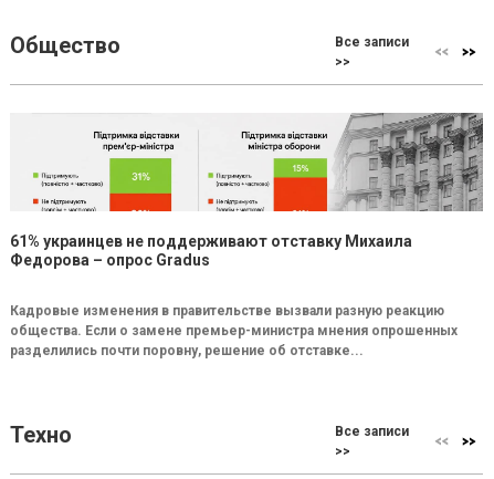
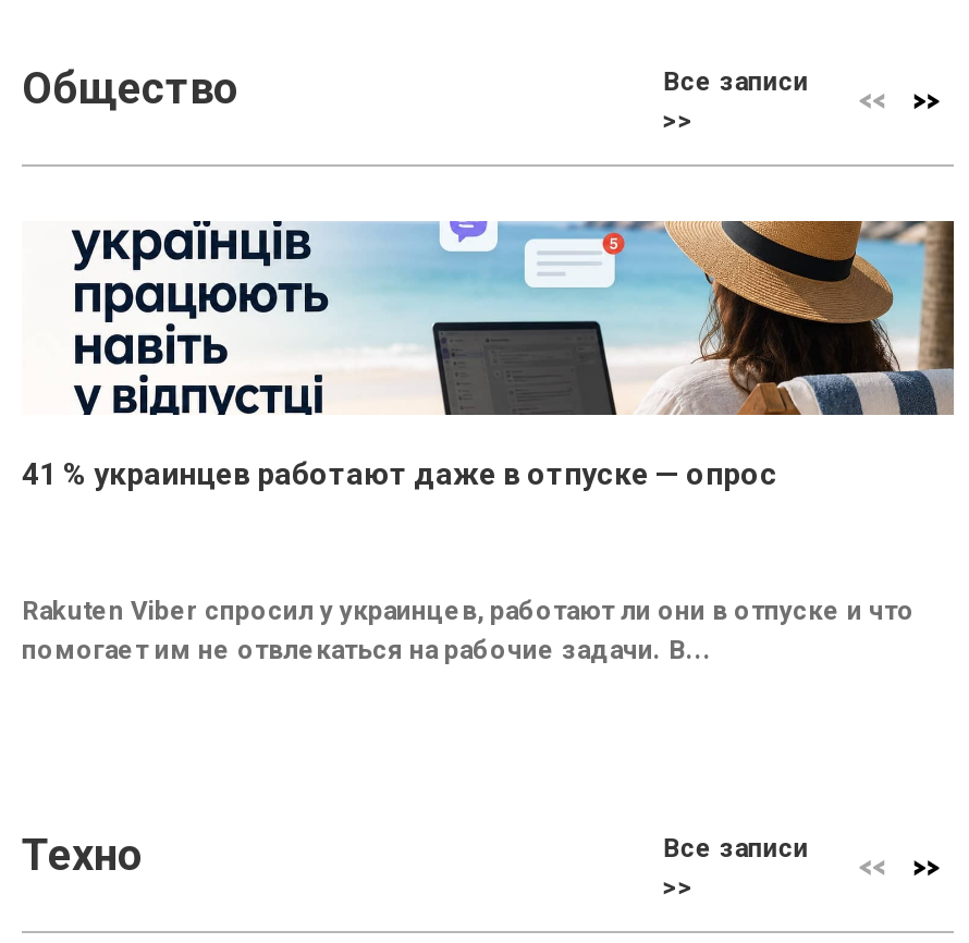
- [image]
- 61% украинцев не поддерживают отставку Михаила
- Федорова – опрос Gradus
+ [image]
+ 41 % украинцев работают даже в отпуске — опрос

- Кадровые изменения в правительстве вызвали разную реакцию
- общества. Если о замене премьер-министра мнения опрошенных
- разделились почти поровну, решение об отставке...
+ Rakuten Viber спросил у украинцев, работают ли они в отпуске и что
+ помогает им не отвлекаться на рабочие задачи. В...
